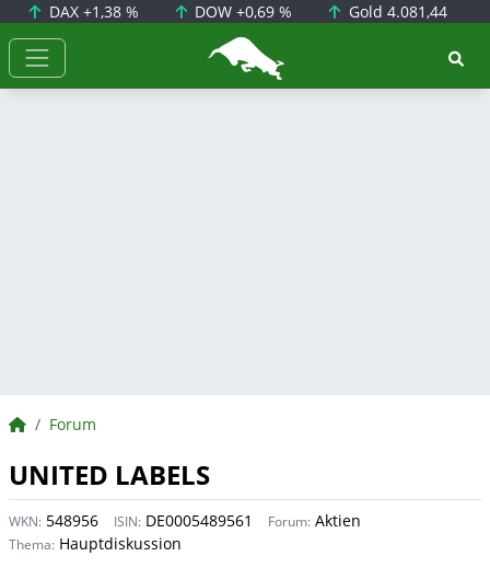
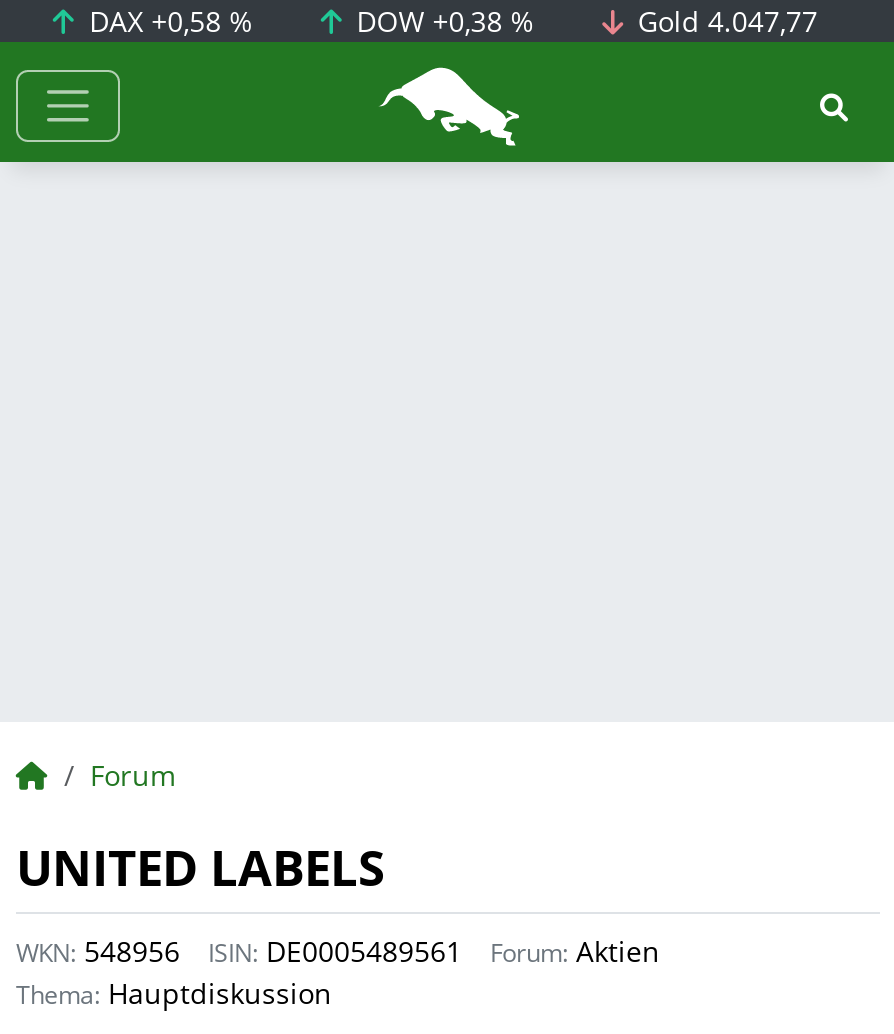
- DAX +1,38 %
+ DAX +0,58 %

- DOW +0,69 %
+ DOW +0,38 %

- Gold 4.081,44
+ Gold 4.047,77
